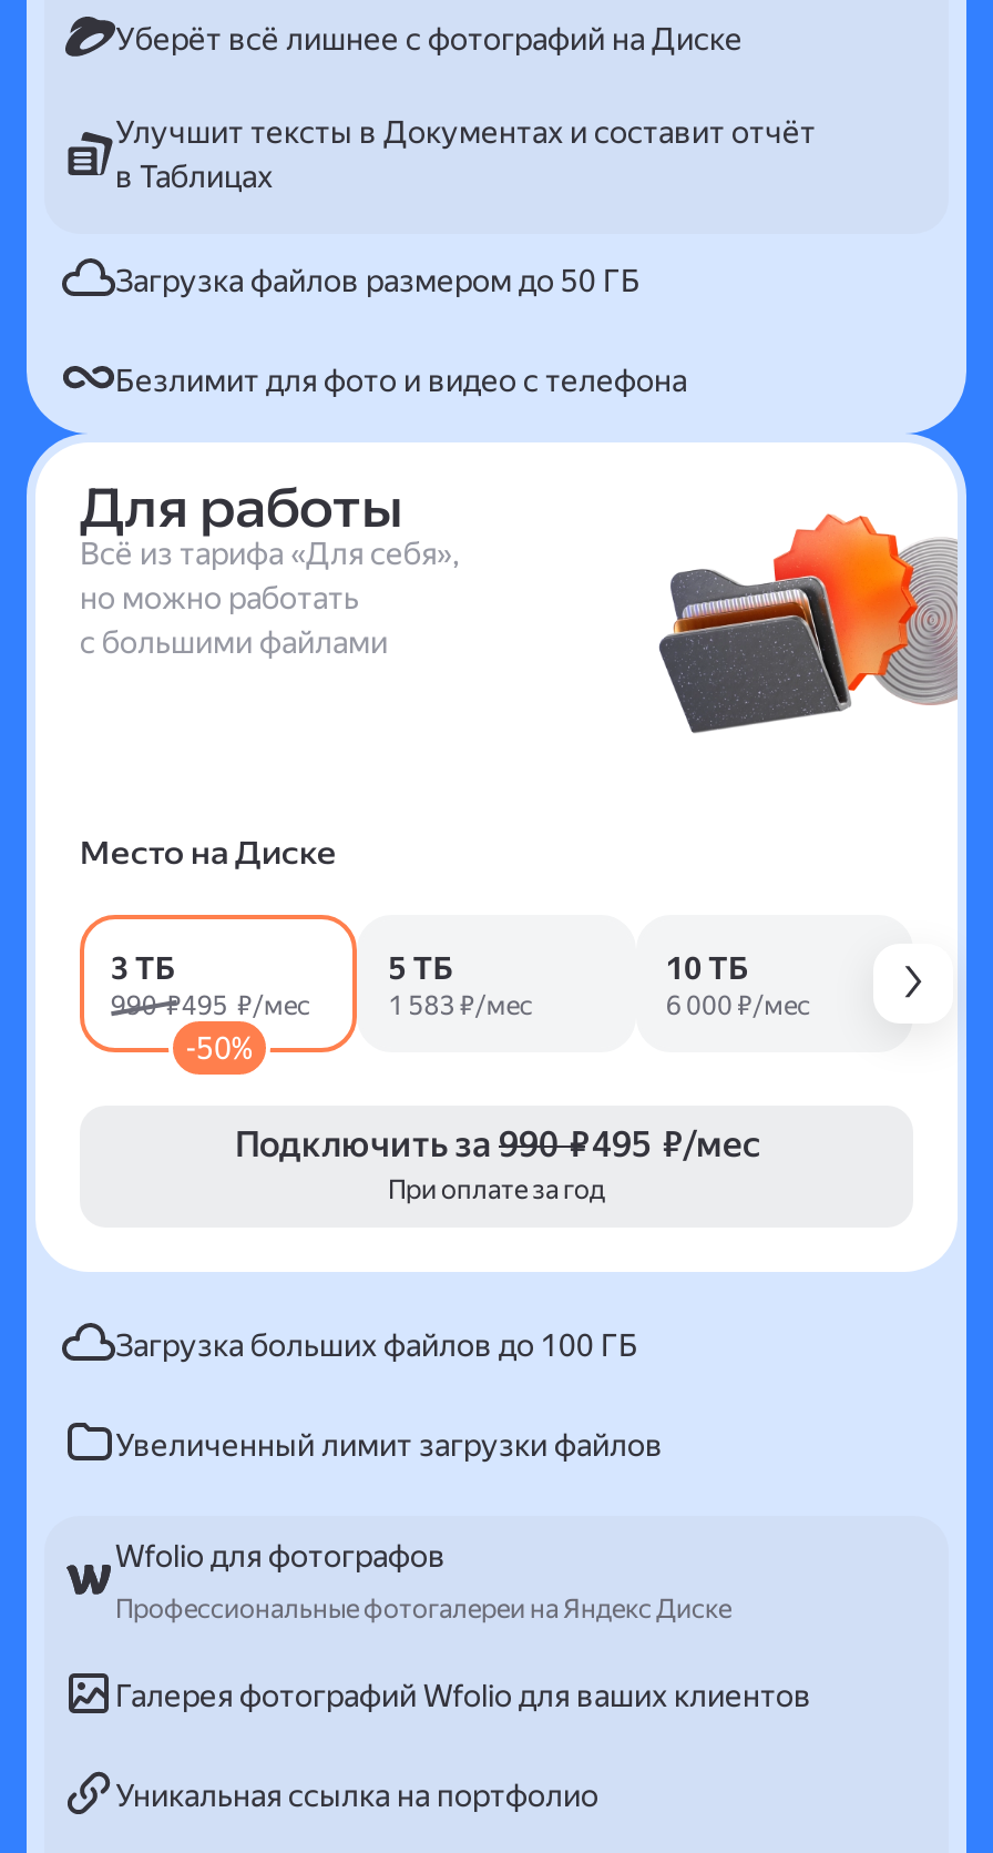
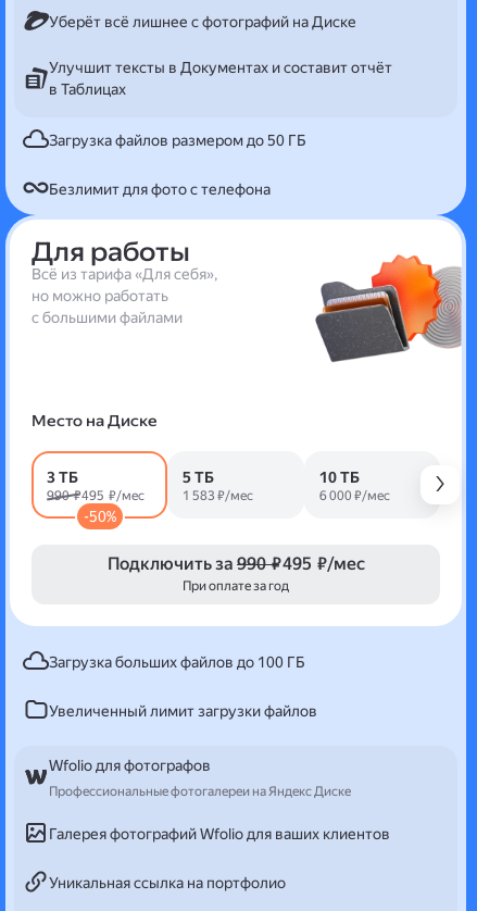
- Безлимит для фото и видео с телефона
+ Безлимит для фото с телефона
